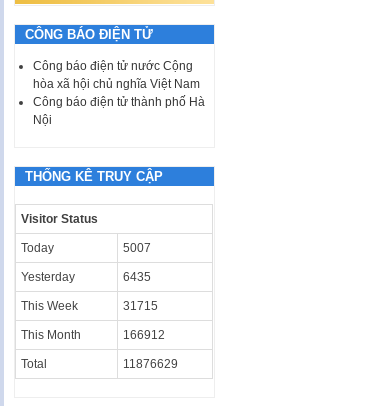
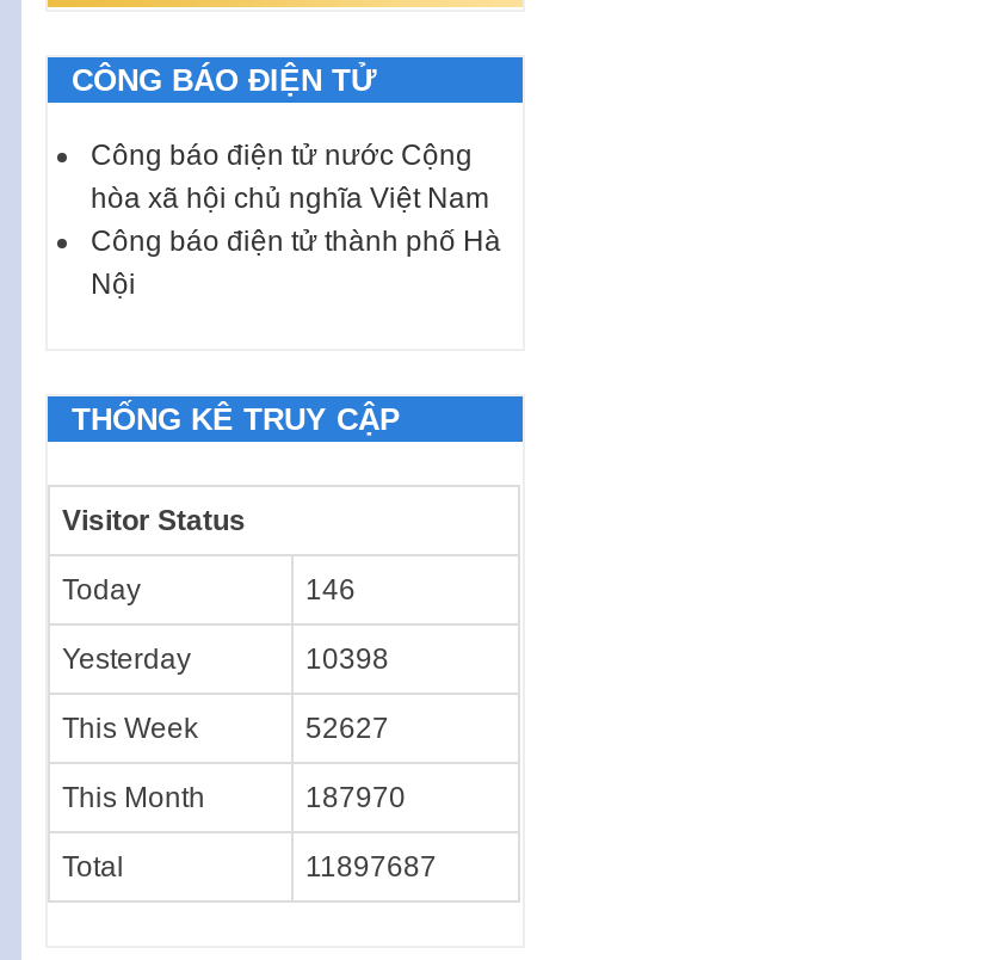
- 5007
+ 146

- 6435
+ 10398

- 31715
+ 52627

- 166912
+ 187970

- 11876629
+ 11897687
